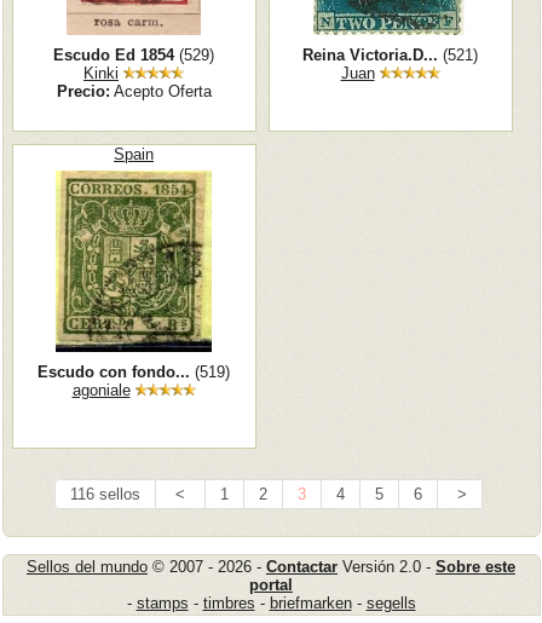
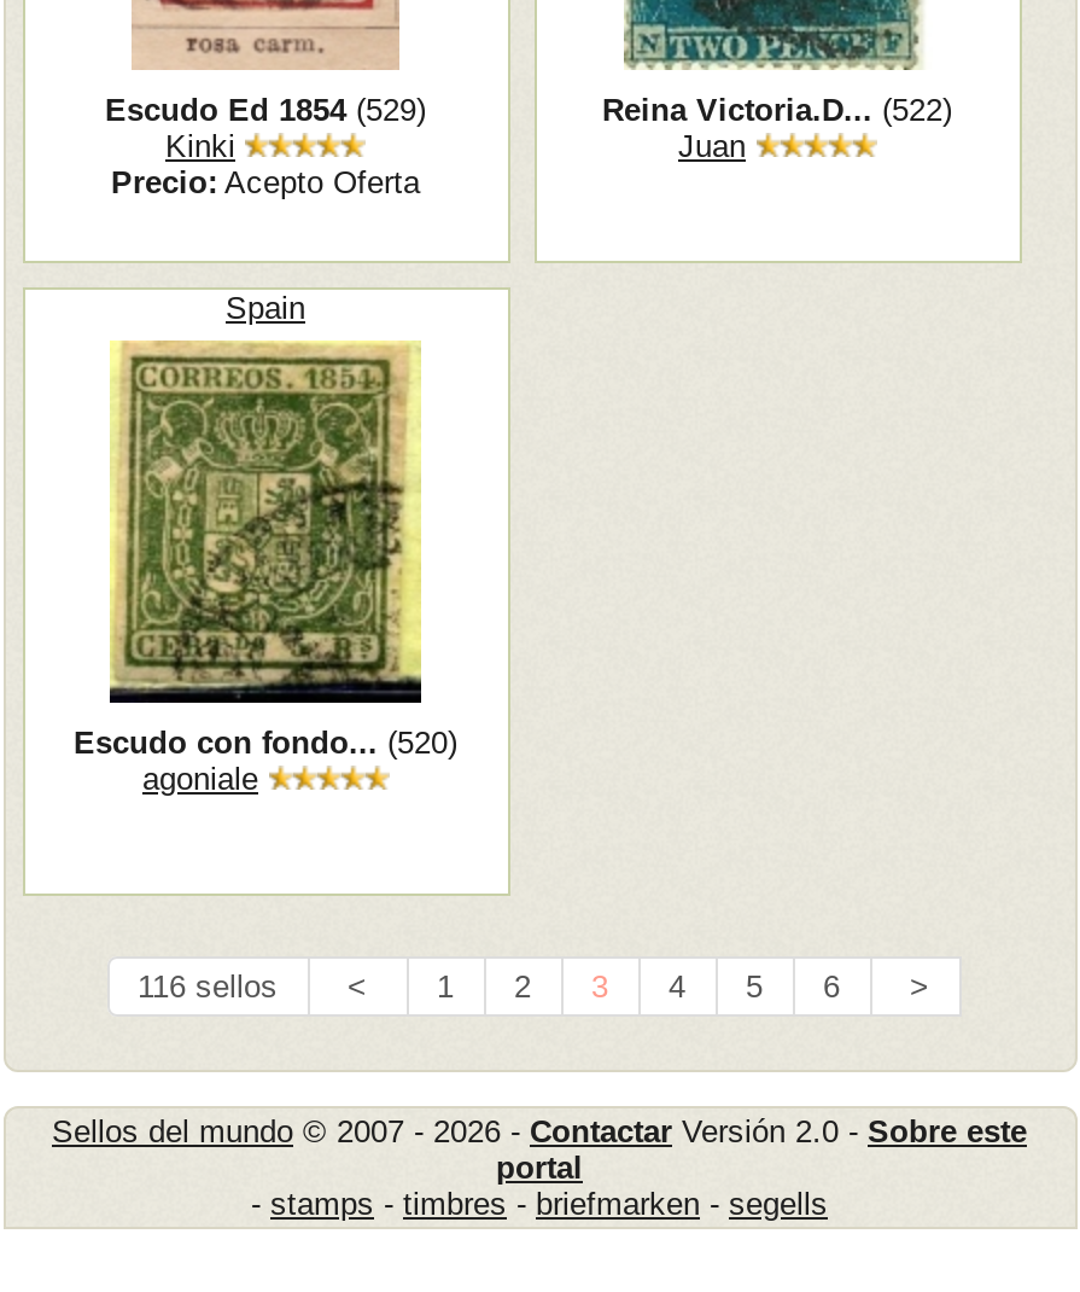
- Reina Victoria.D... (521)
+ Reina Victoria.D... (522)

- Escudo con fondo... (519)
+ Escudo con fondo... (520)
